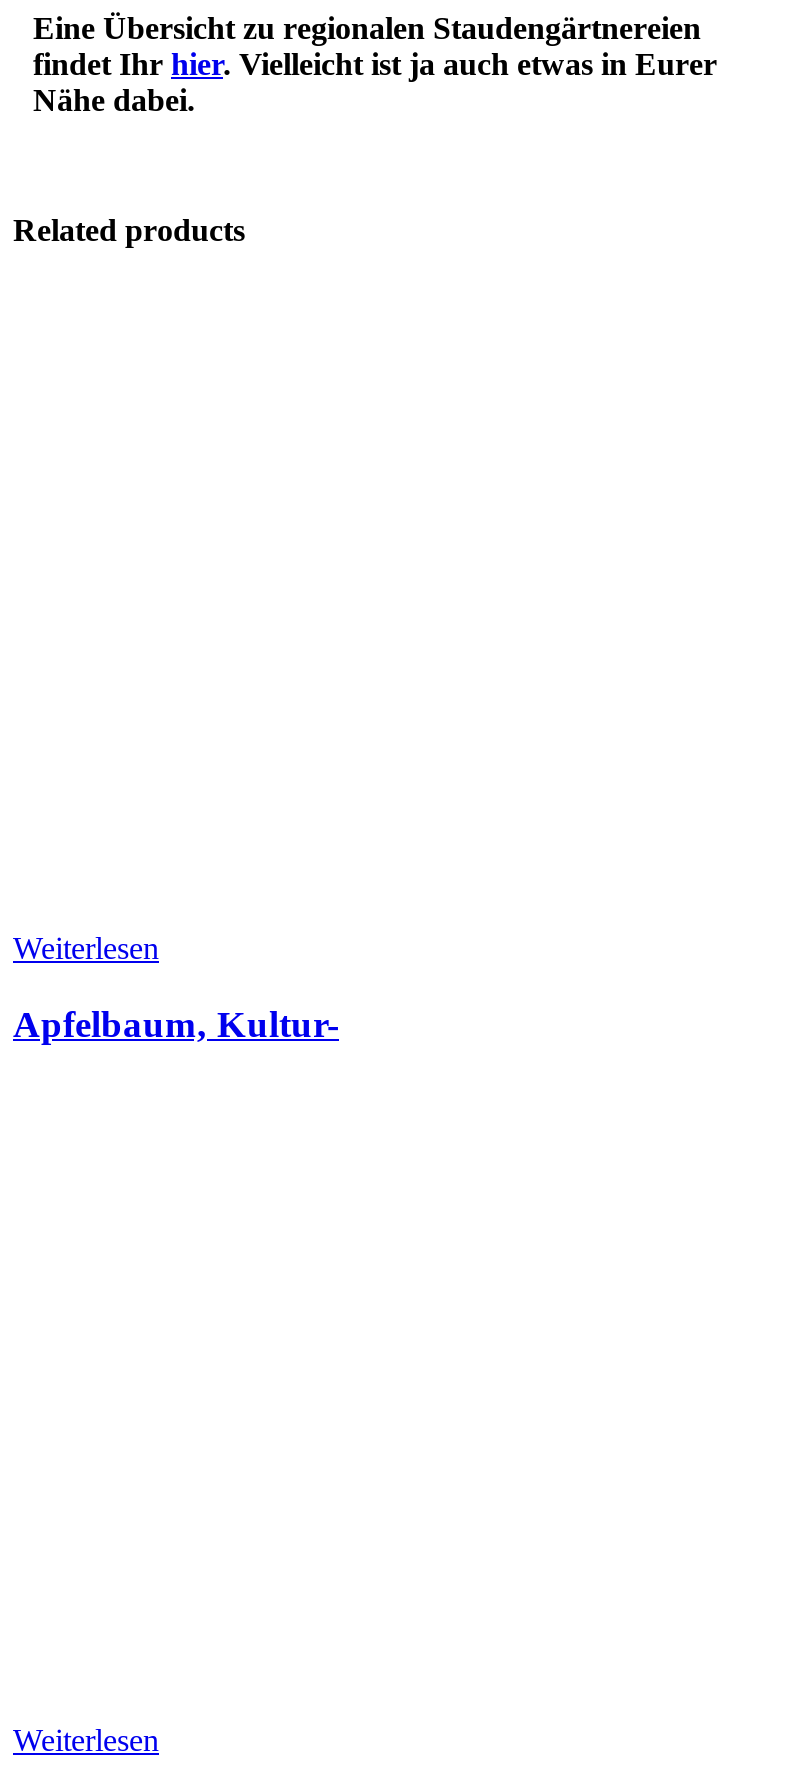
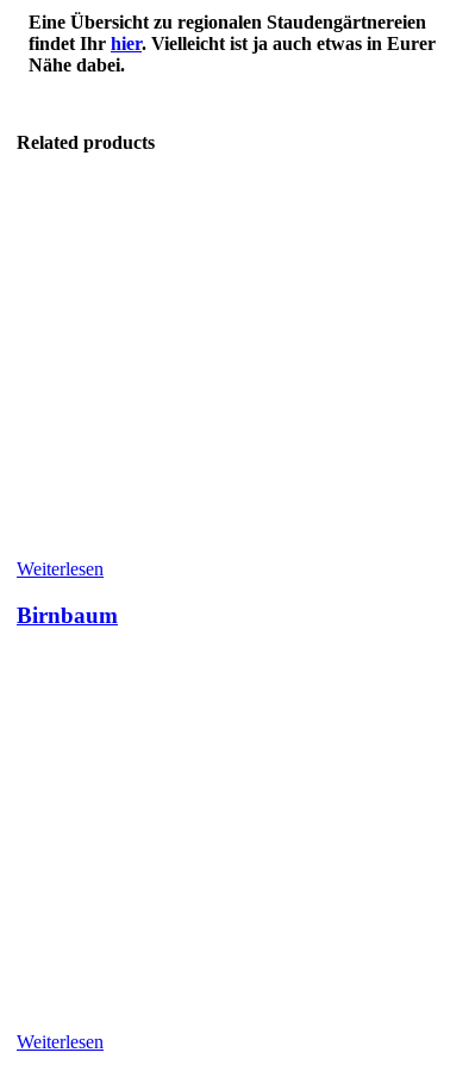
- Apfelbaum, Kultur-
+ Birnbaum
